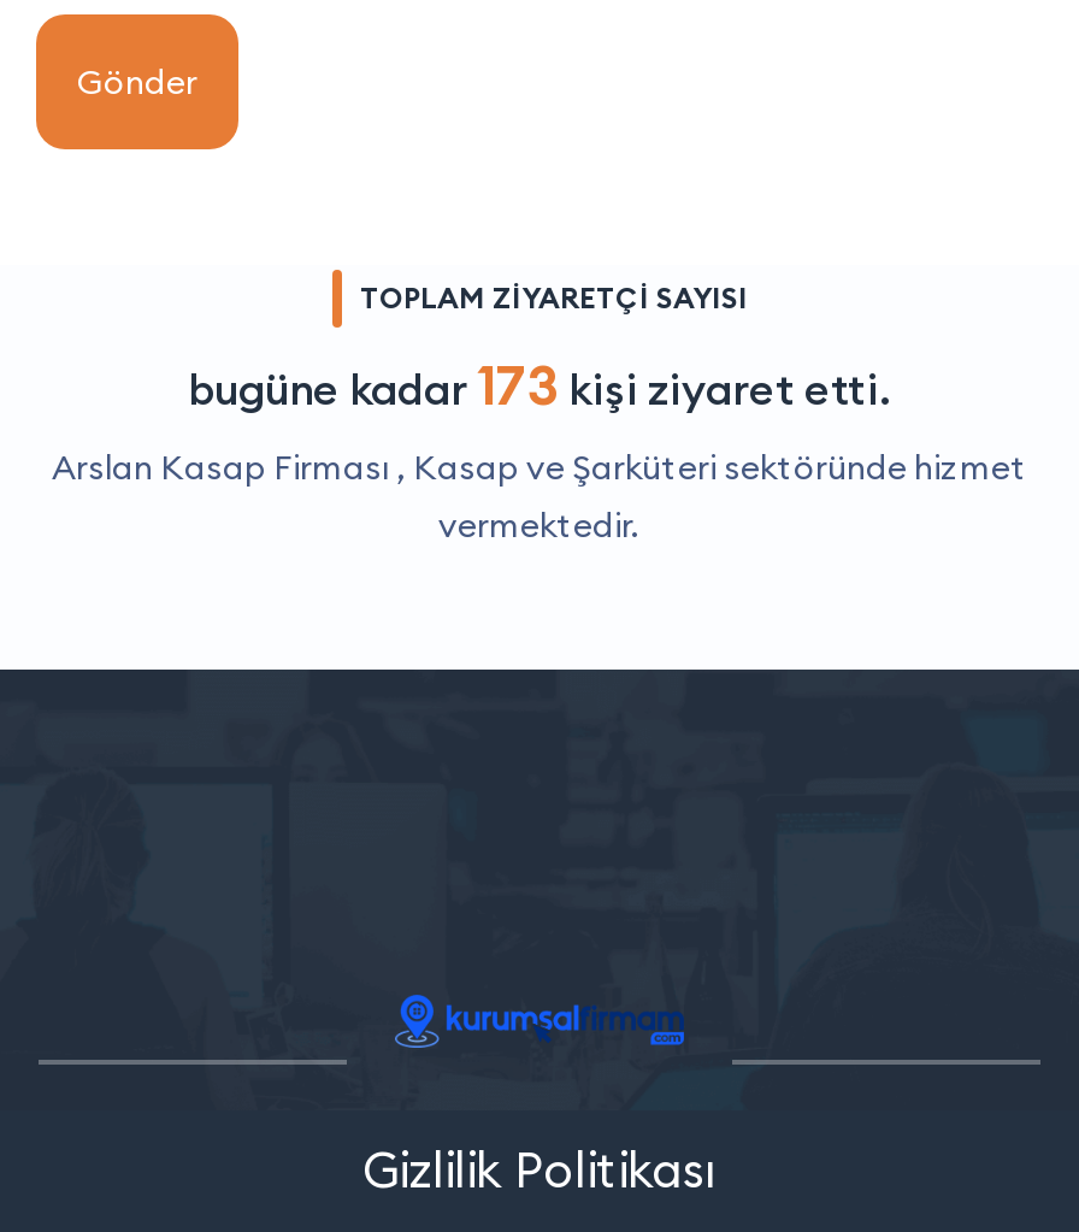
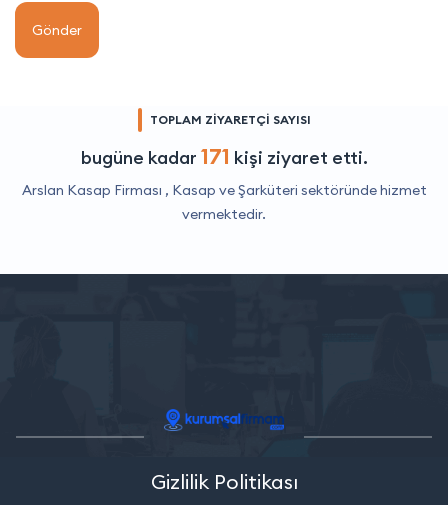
- bugüne kadar173 kişi ziyaret etti.
+ bugüne kadar171 kişi ziyaret etti.
